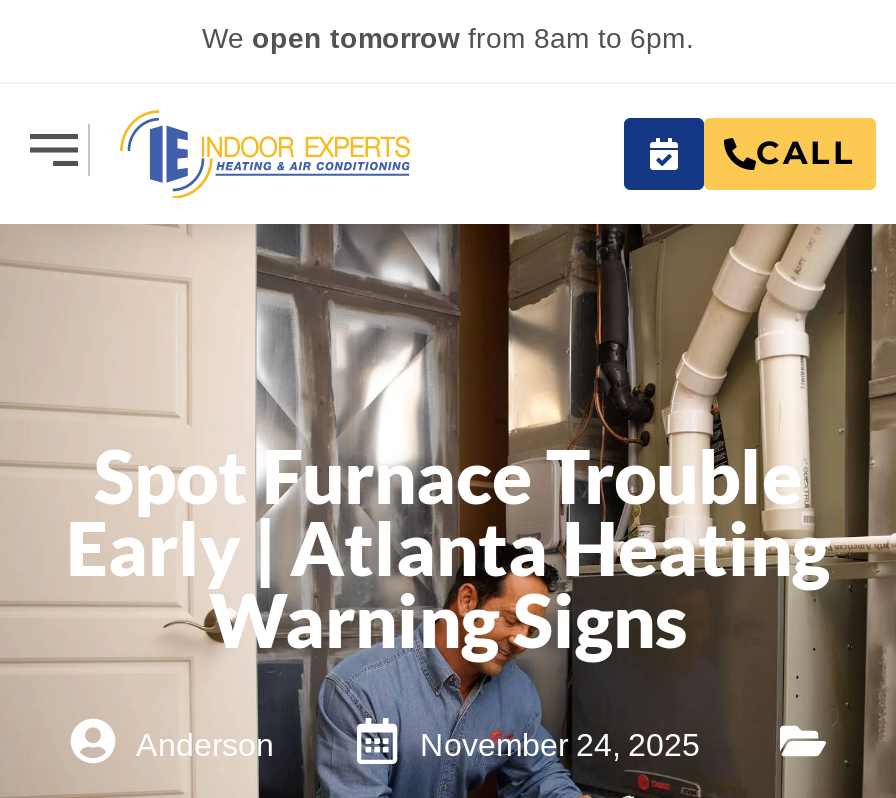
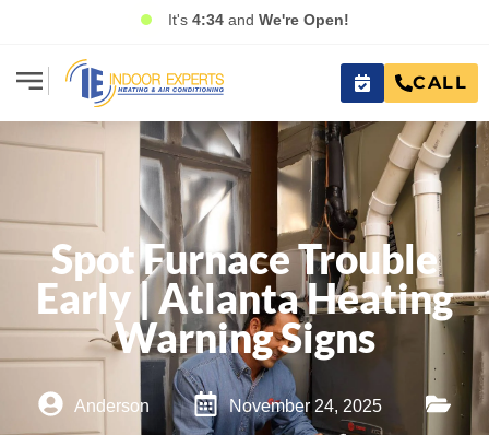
- We open tomorrow from 8am to 6pm.
+ It's 4:34 and We're Open!
